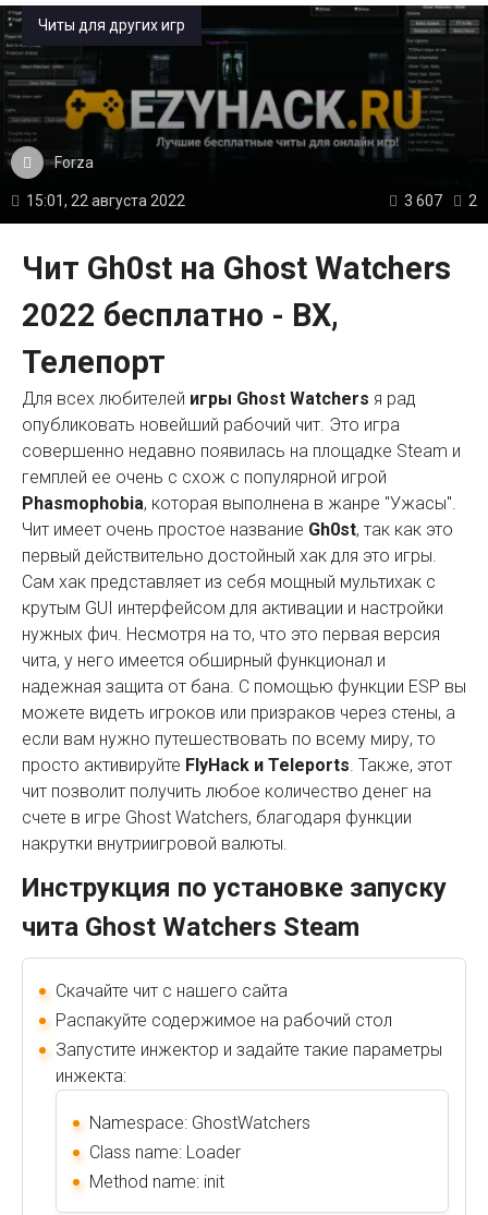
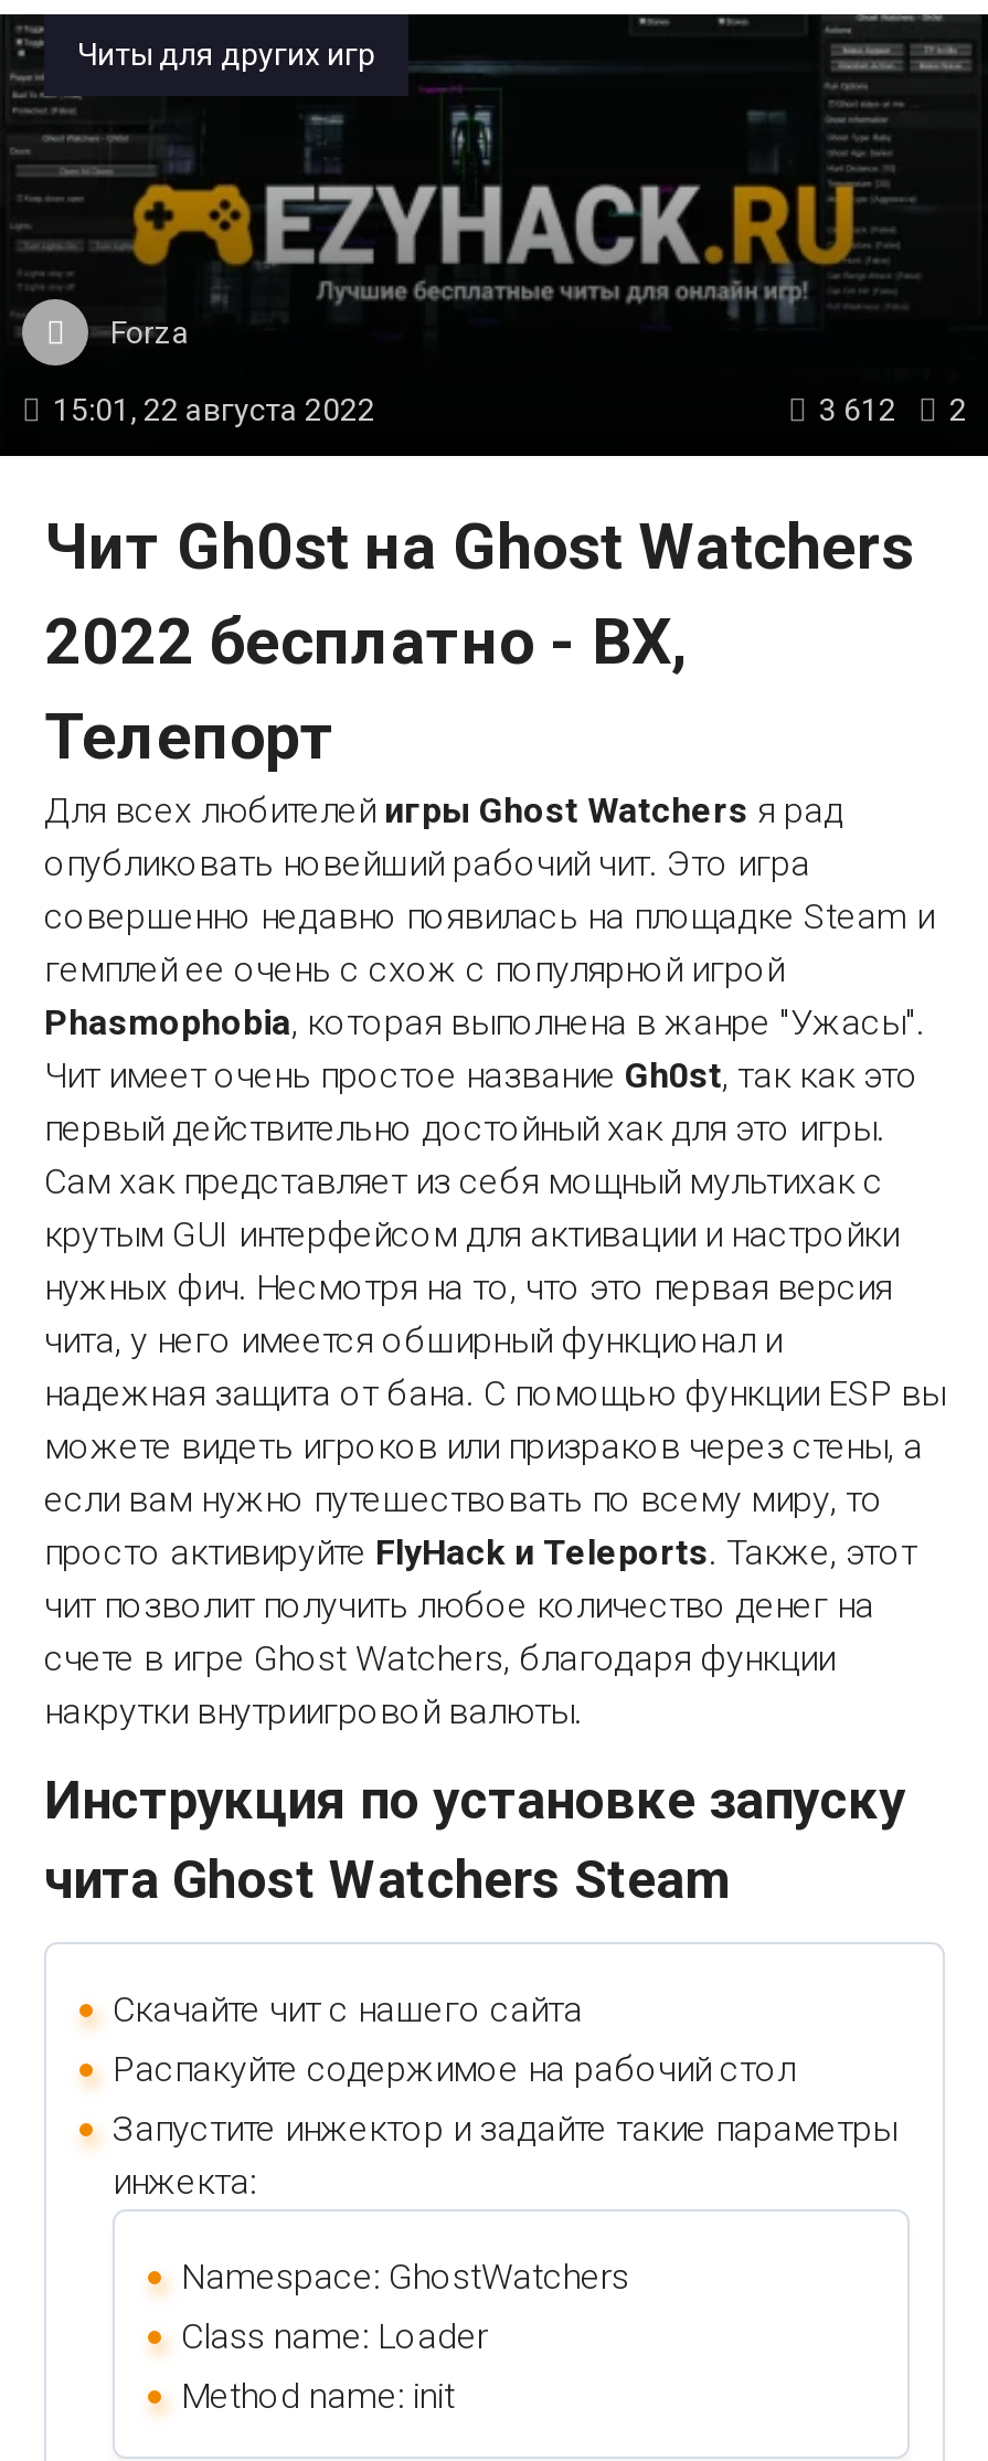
- 3 607 2
+ 3 612 2
